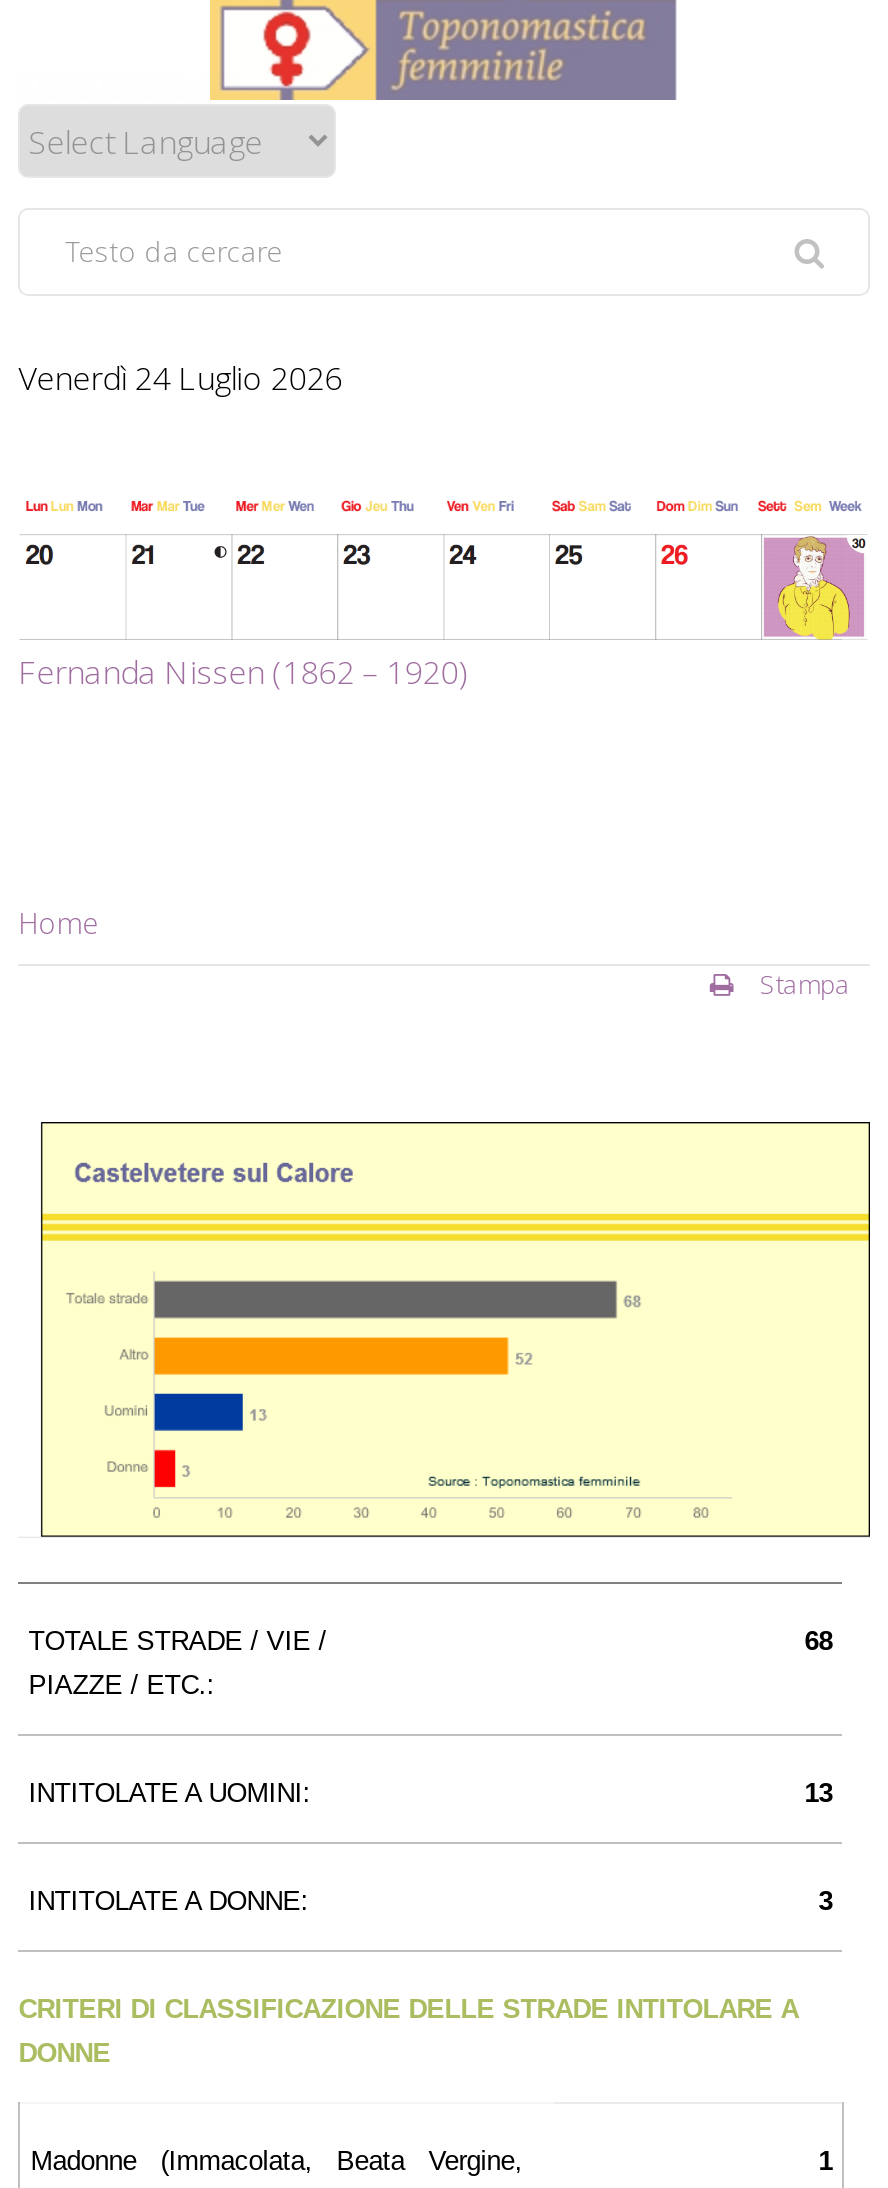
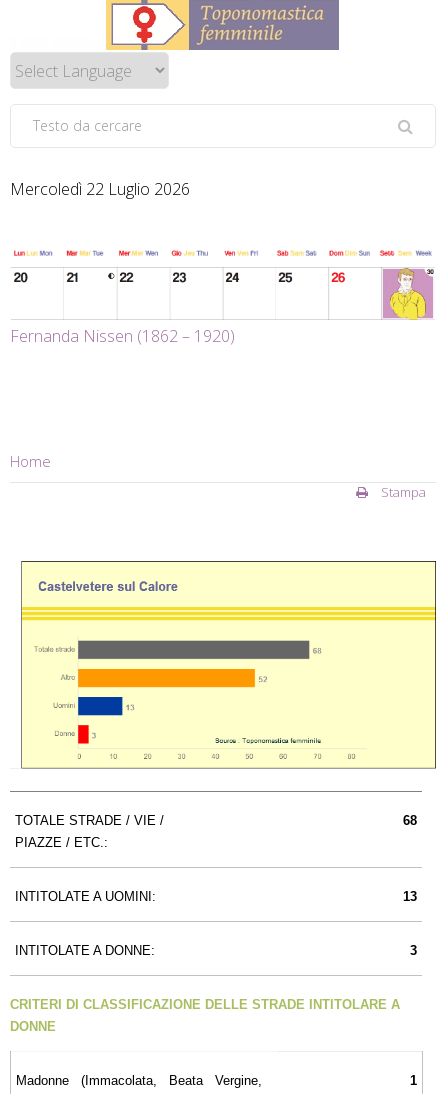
- Venerdì 24 Luglio 2026
+ Mercoledì 22 Luglio 2026
